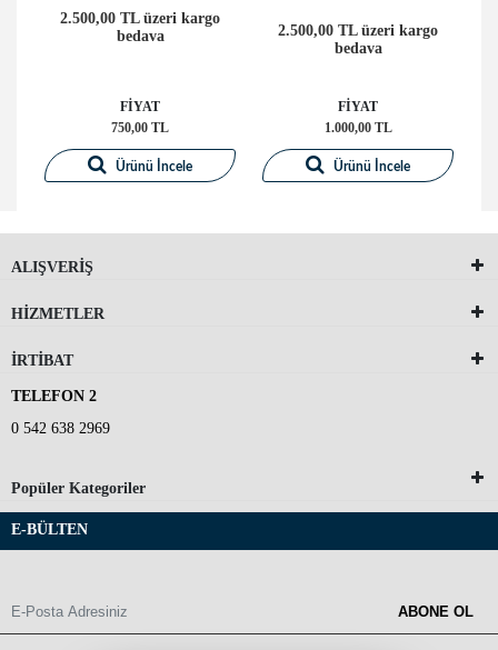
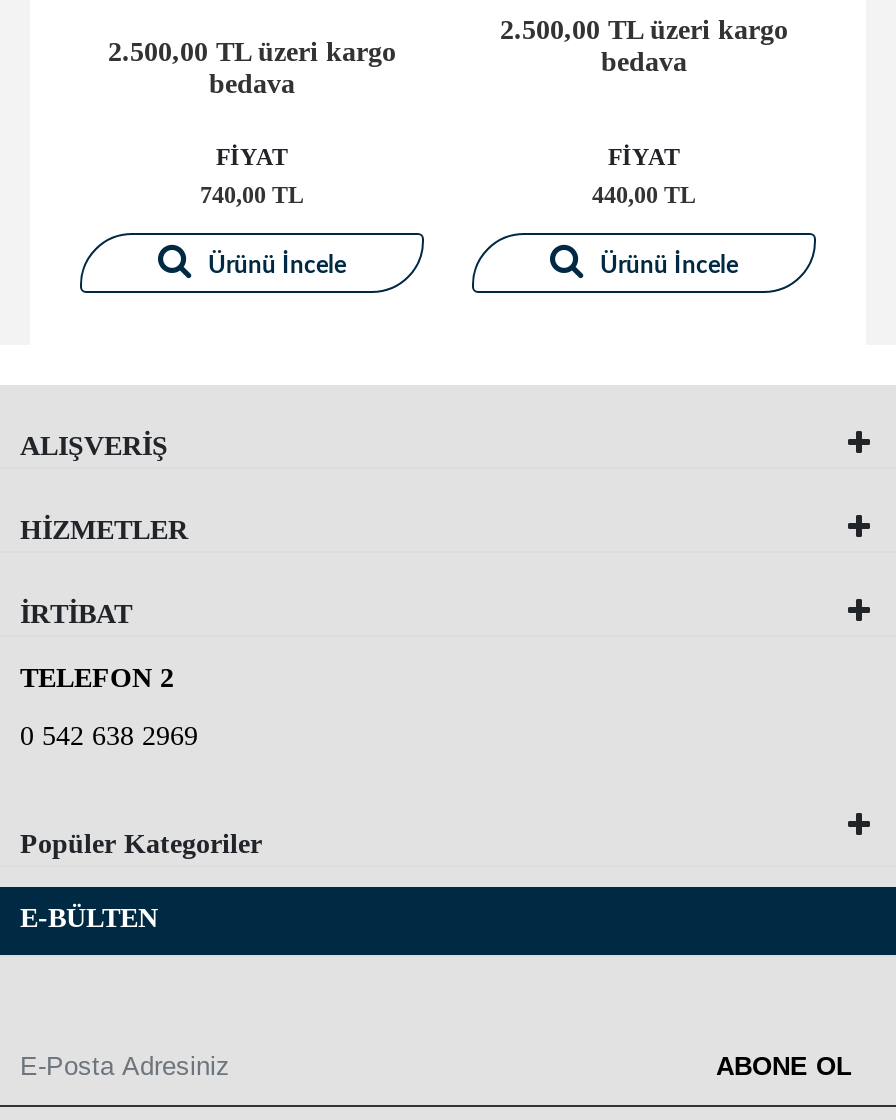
- 750,00 TL
+ 740,00 TL

- 1.000,00 TL
+ 440,00 TL
